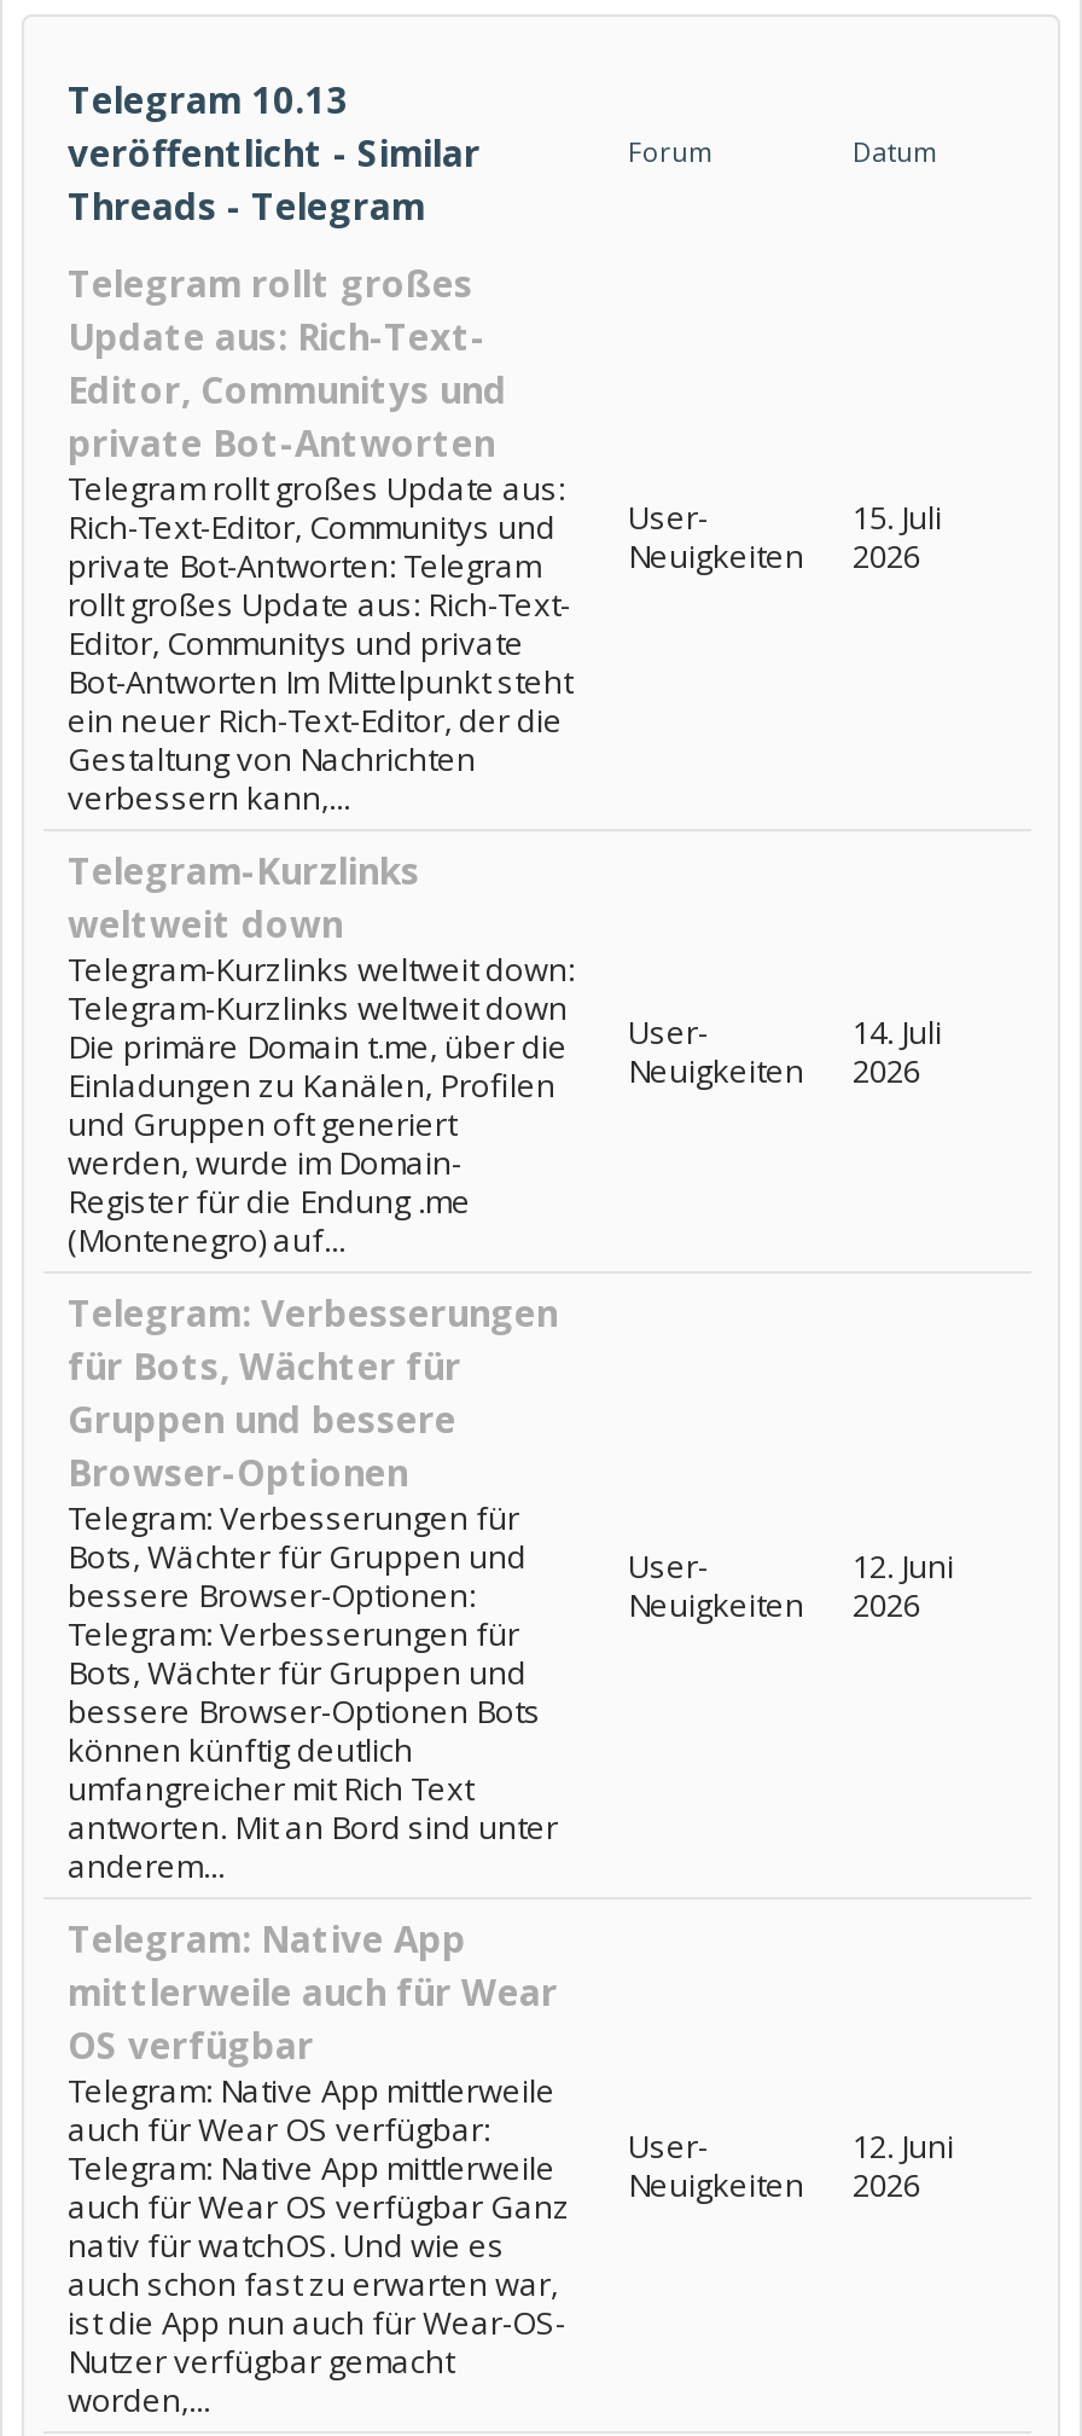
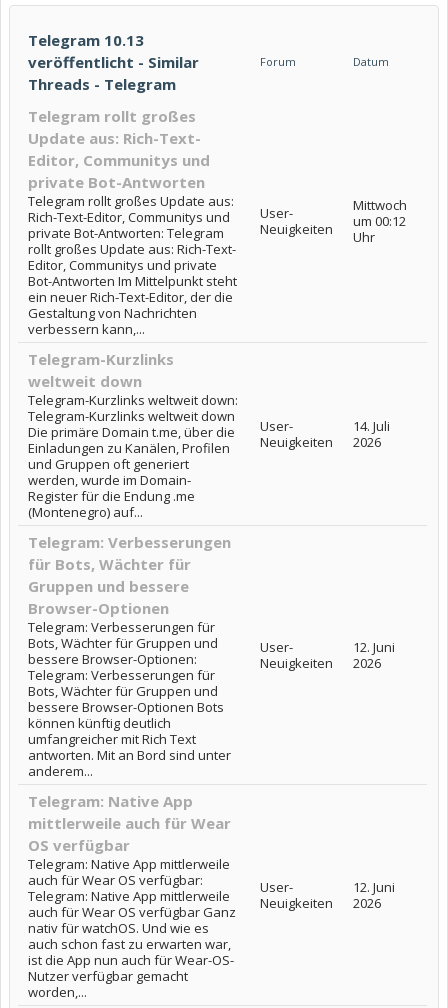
- 15. Juli
- 2026
+ Mittwoch
+ um 00:12
+ Uhr
